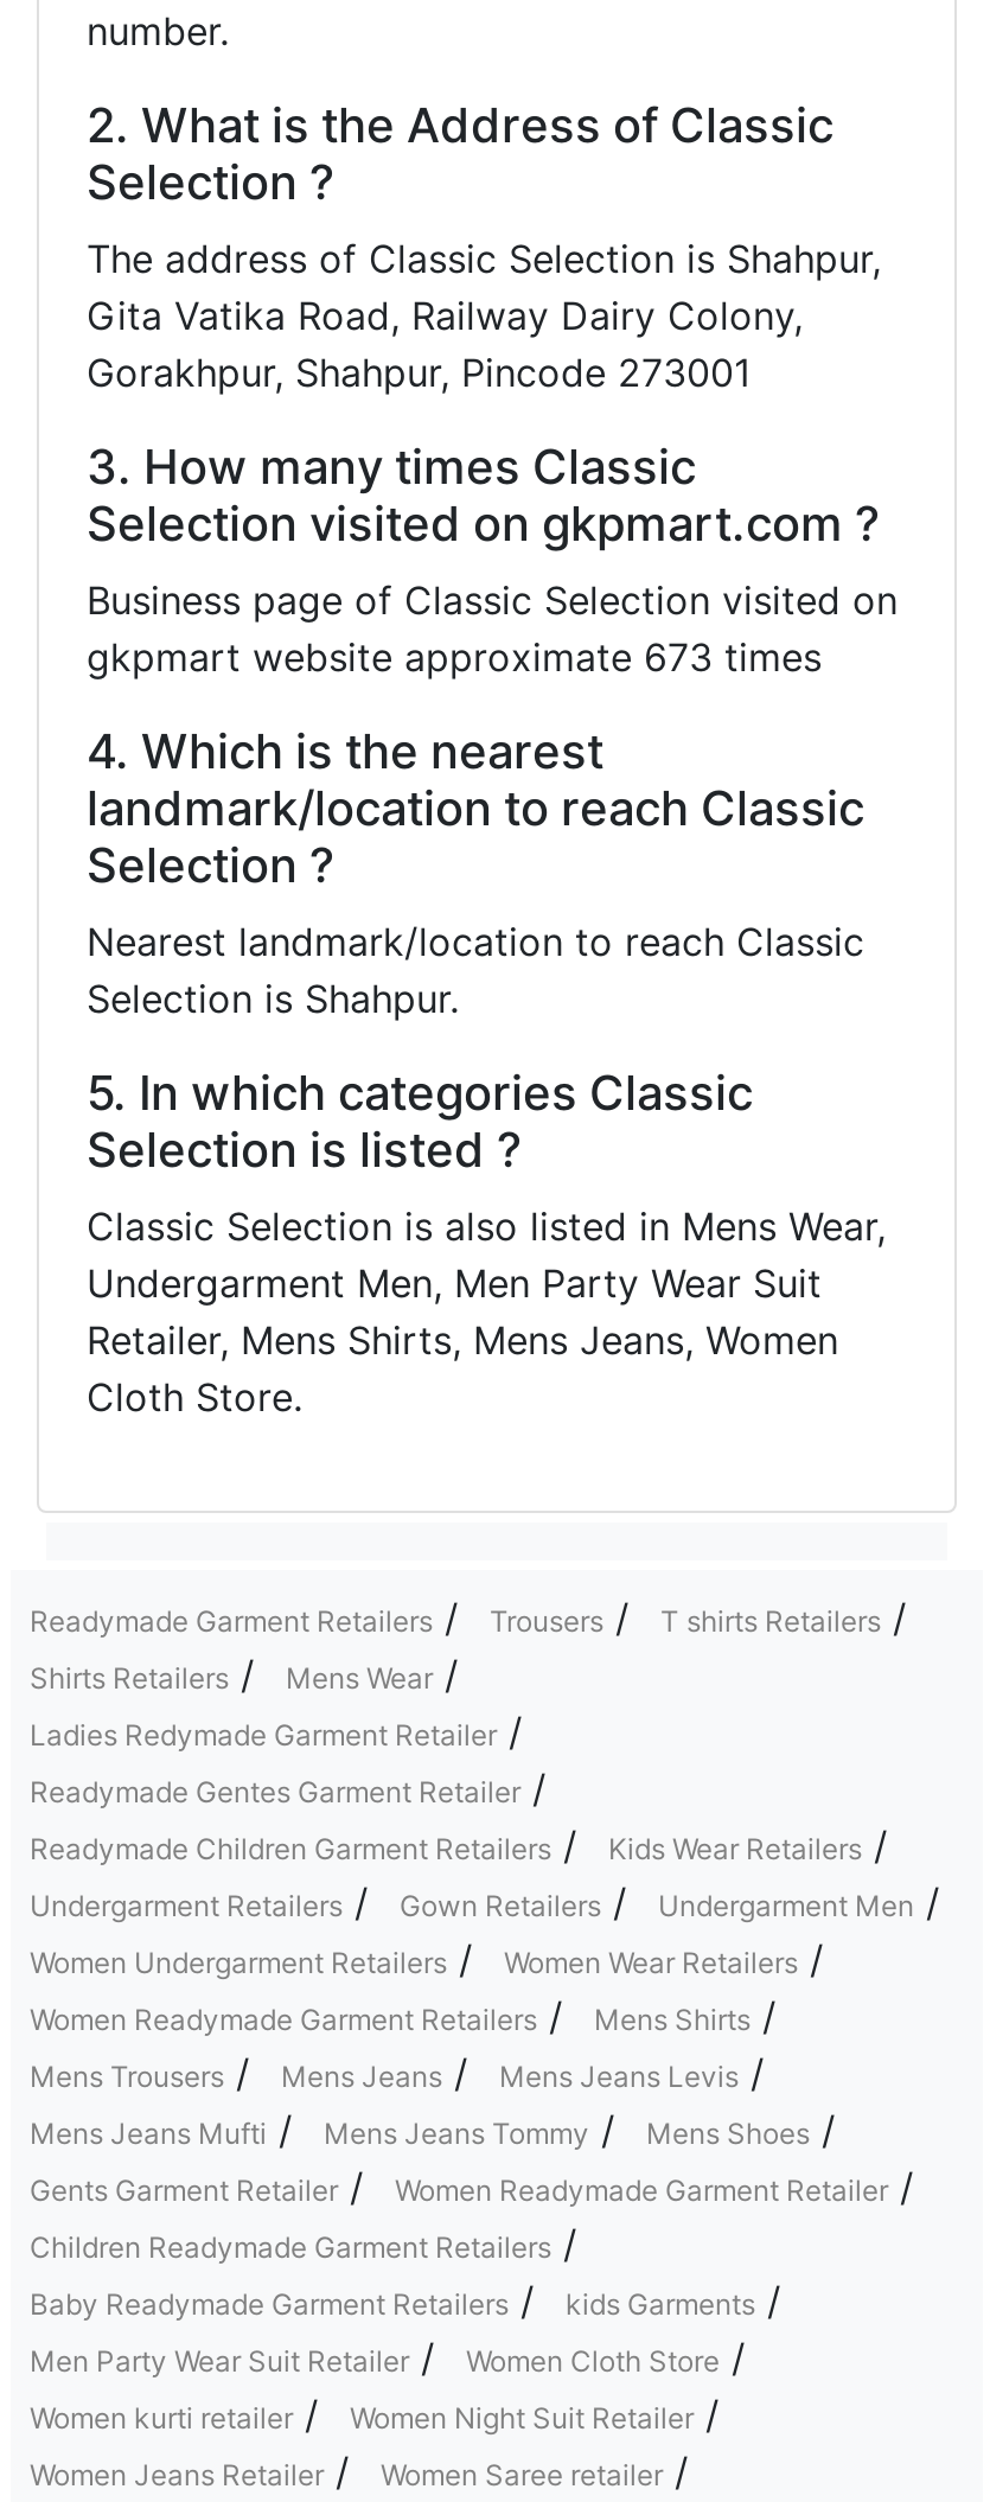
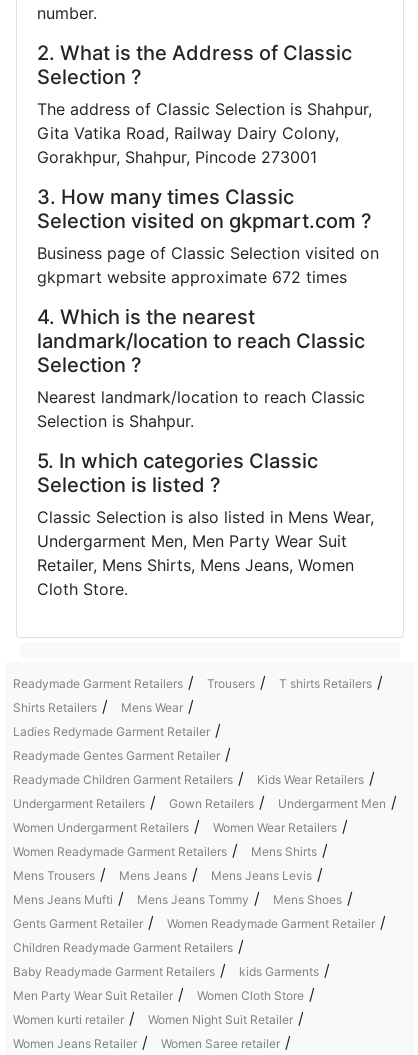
- gkpmart website approximate 673 times
+ gkpmart website approximate 672 times
